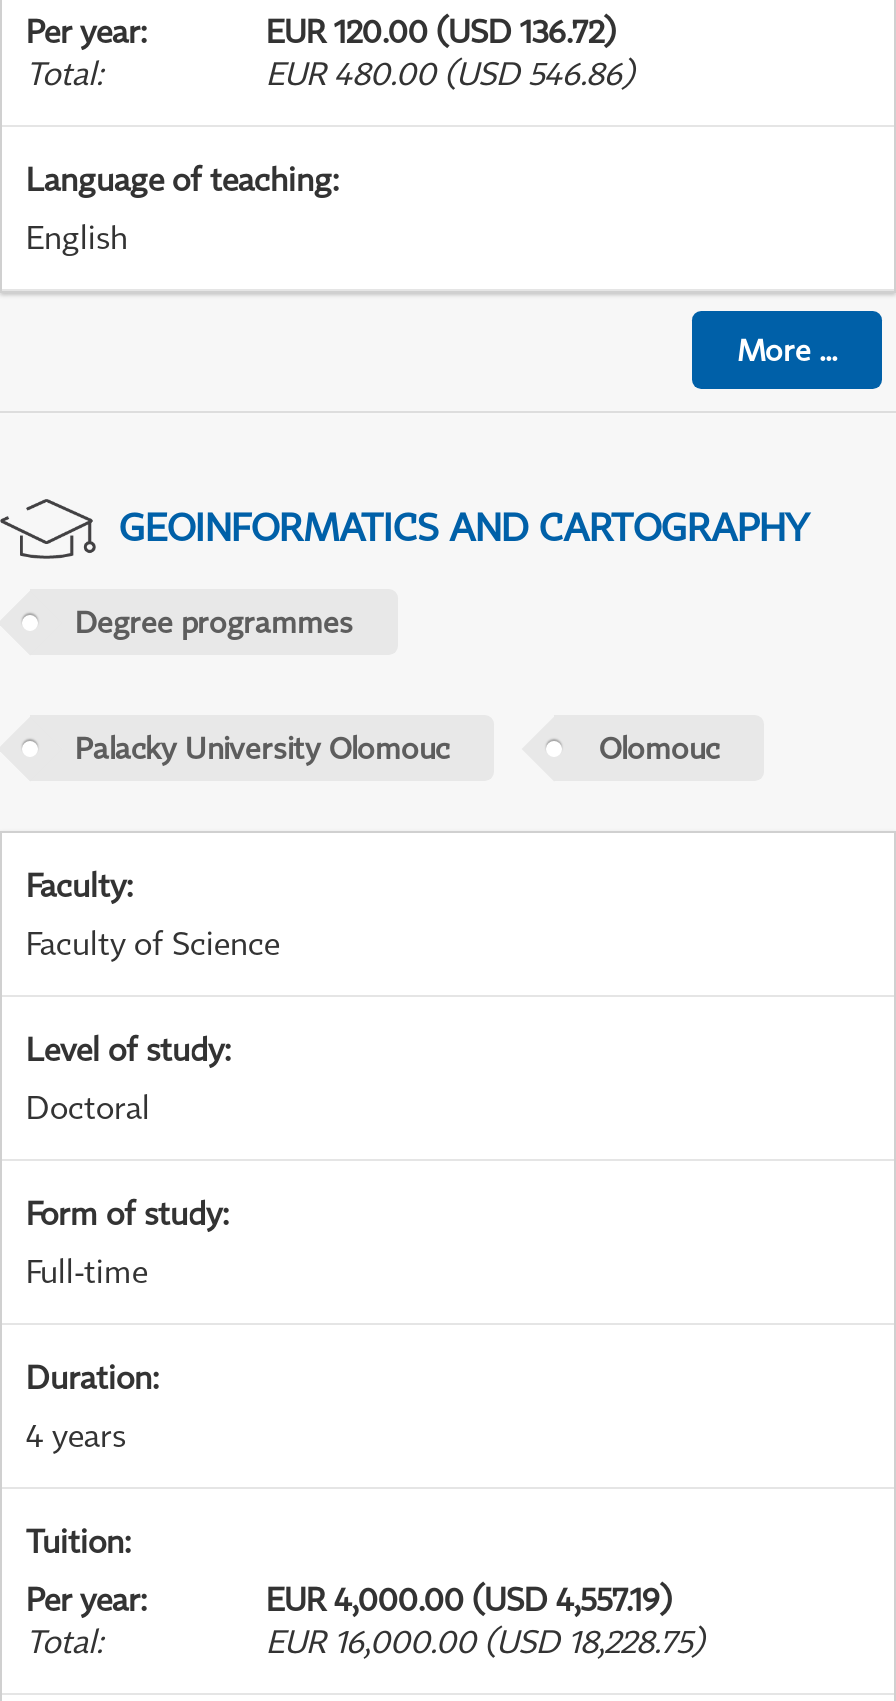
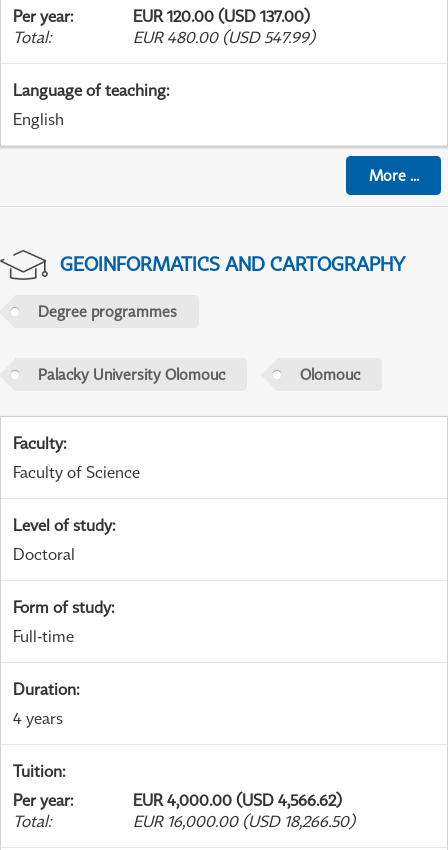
- EUR 120.00 (USD 136.72)
+ EUR 120.00 (USD 137.00)

- EUR 480.00 (USD 546.86)
+ EUR 480.00 (USD 547.99)

- EUR 4,000.00 (USD 4,557.19)
+ EUR 4,000.00 (USD 4,566.62)

- EUR 16,000.00 (USD 18,228.75)
+ EUR 16,000.00 (USD 18,266.50)
